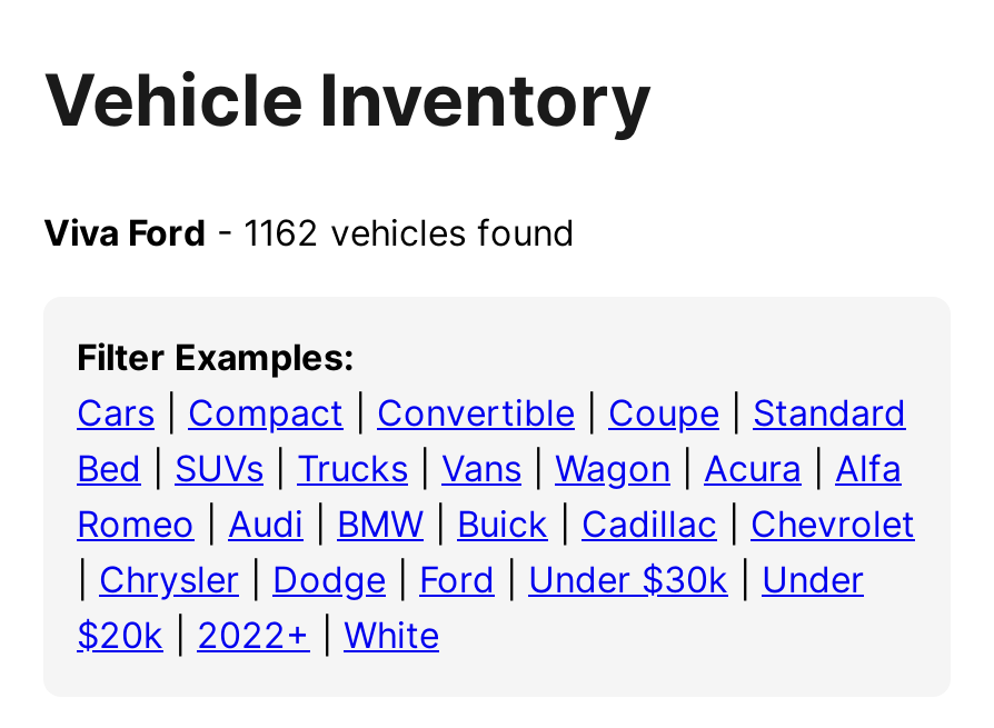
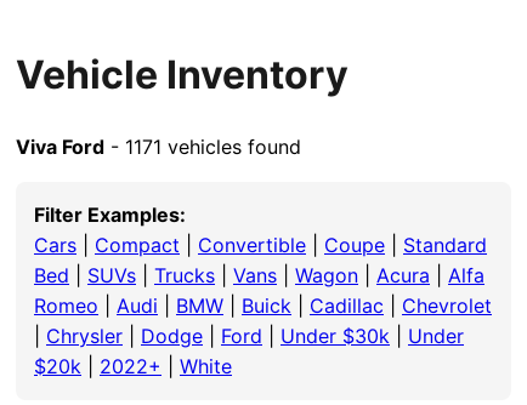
- Viva Ford - 1162 vehicles found
+ Viva Ford - 1171 vehicles found
